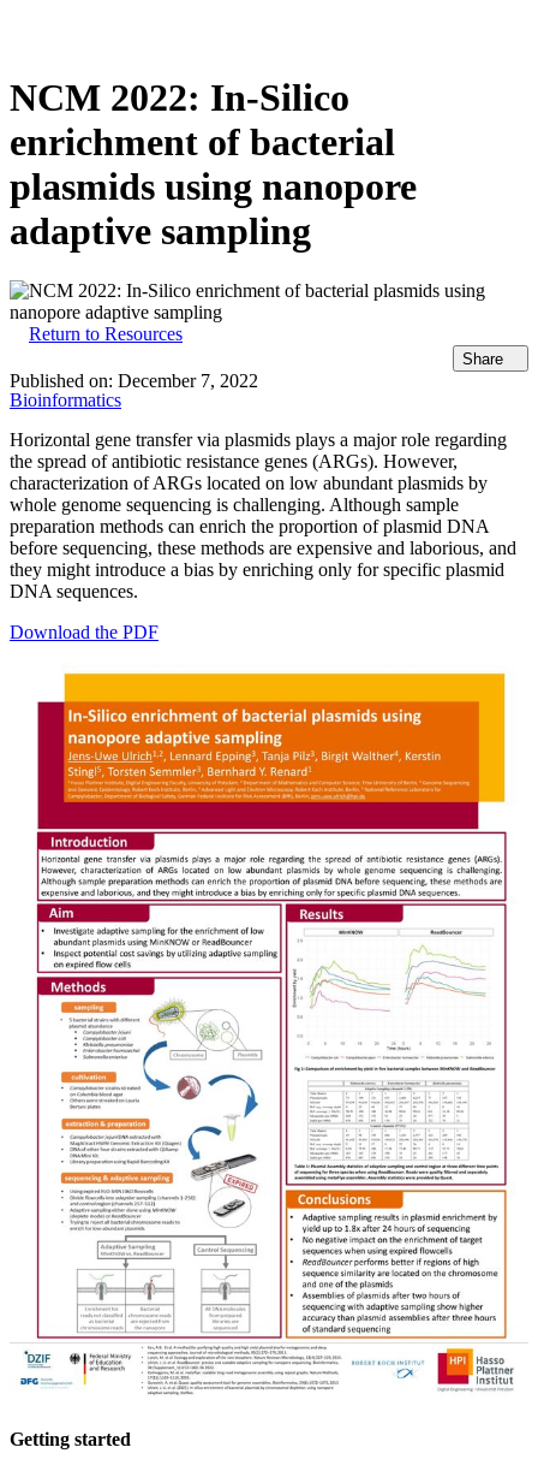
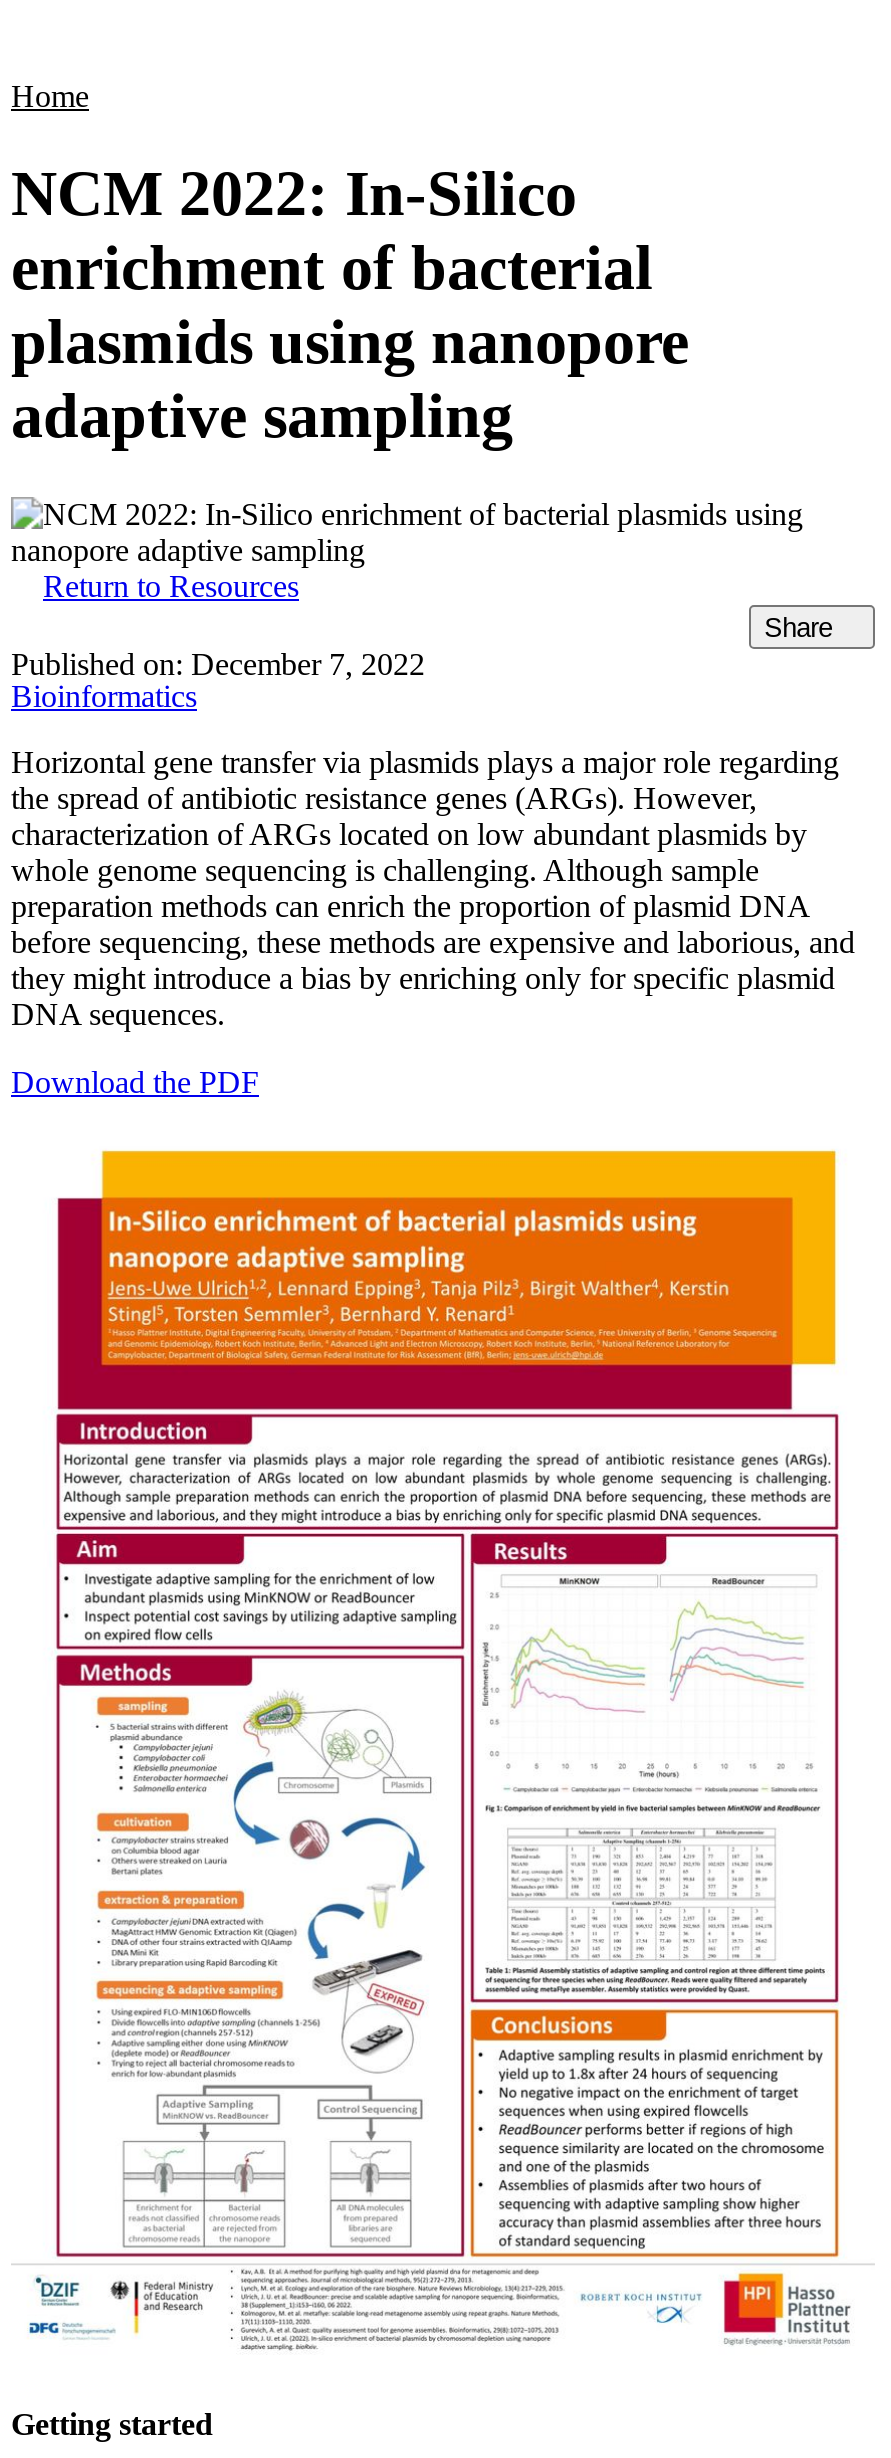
+ Home
